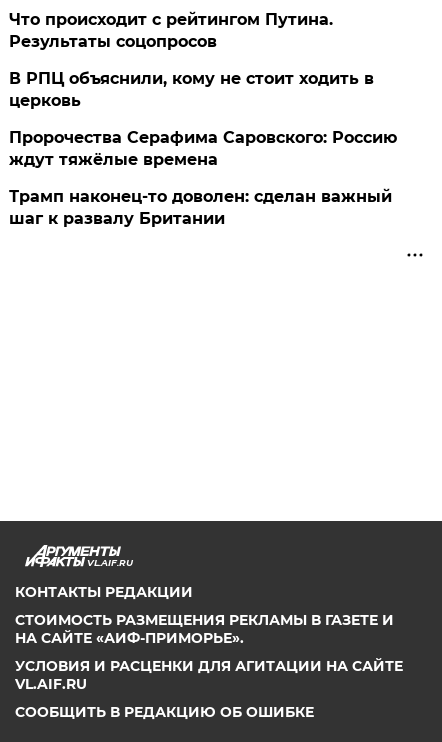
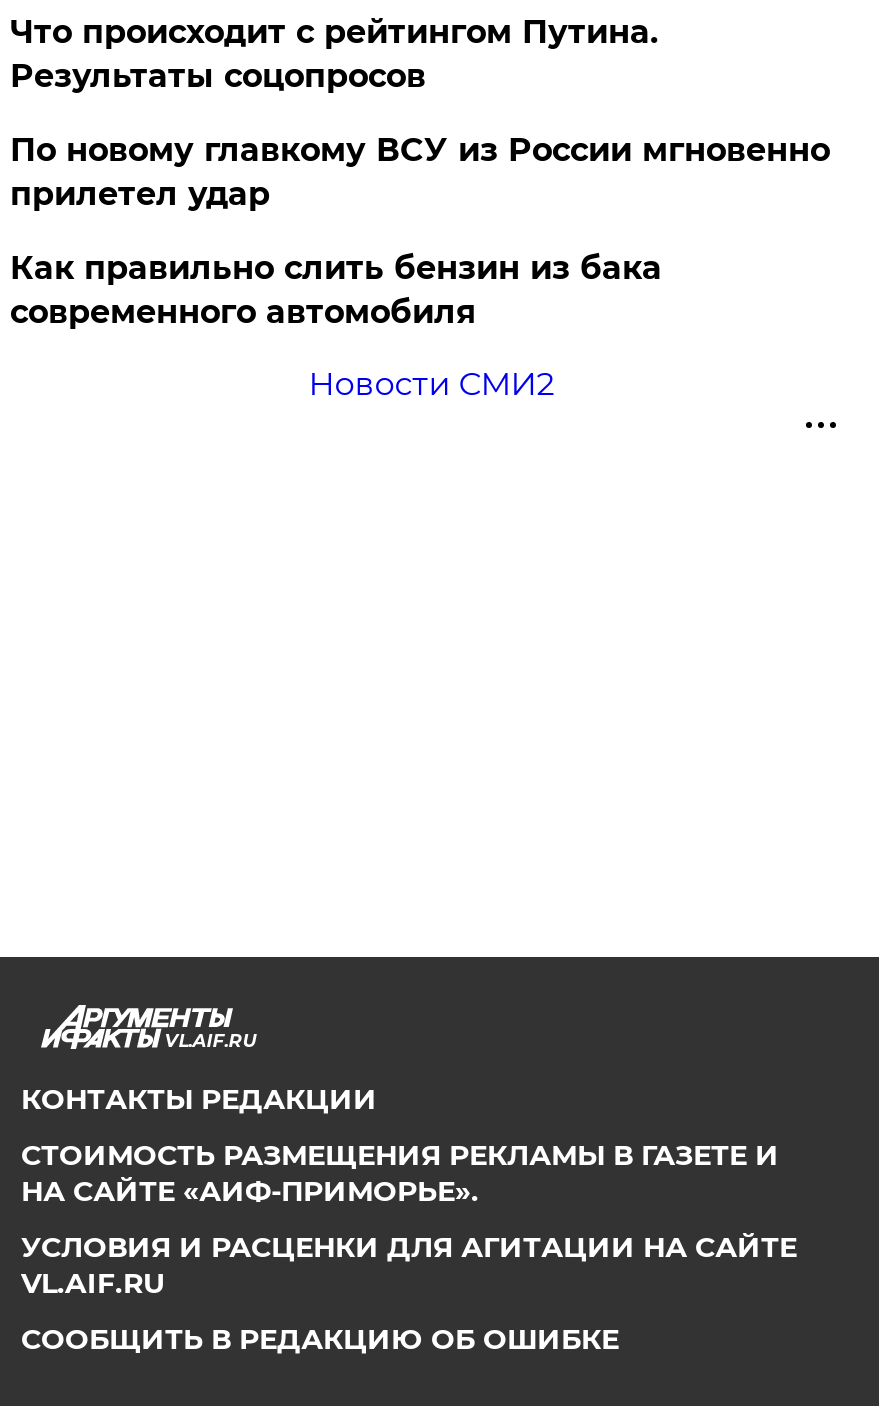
- В РПЦ объяснили, кому не стоит ходить в
- церковь
+ По новому главкому ВСУ из России мгновенно
+ прилетел удар

- Пророчества Серафима Саровского: Россию
- ждут тяжёлые времена
+ Как правильно слить бензин из бака
+ современного автомобиля

- Трамп наконец-то доволен: сделан важный
- шаг к развалу Британии
+ Новости СМИ2
